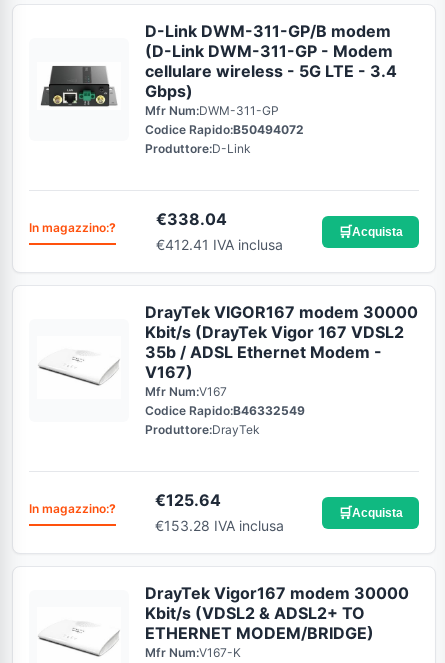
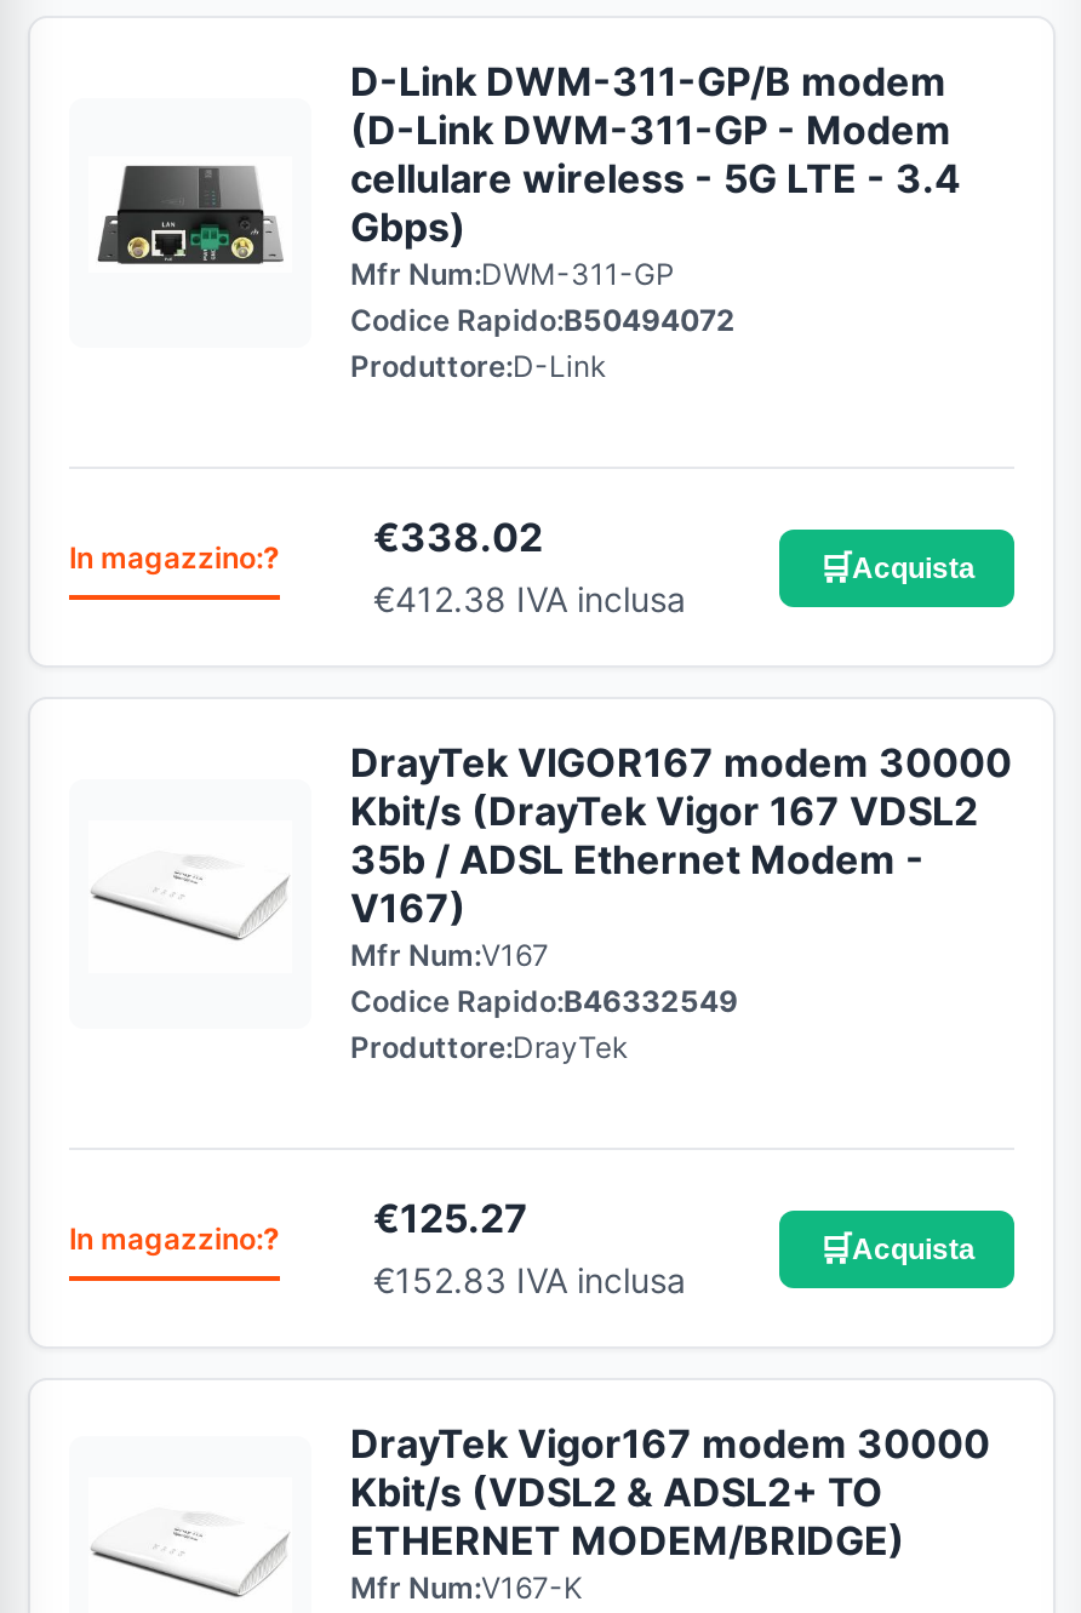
- €338.04
+ €338.02

- €412.41 IVA inclusa
+ €412.38 IVA inclusa

- €125.64
+ €125.27

- €153.28 IVA inclusa
+ €152.83 IVA inclusa
